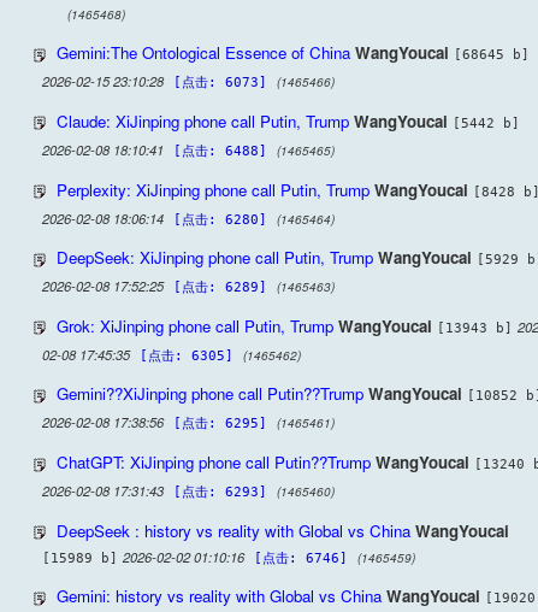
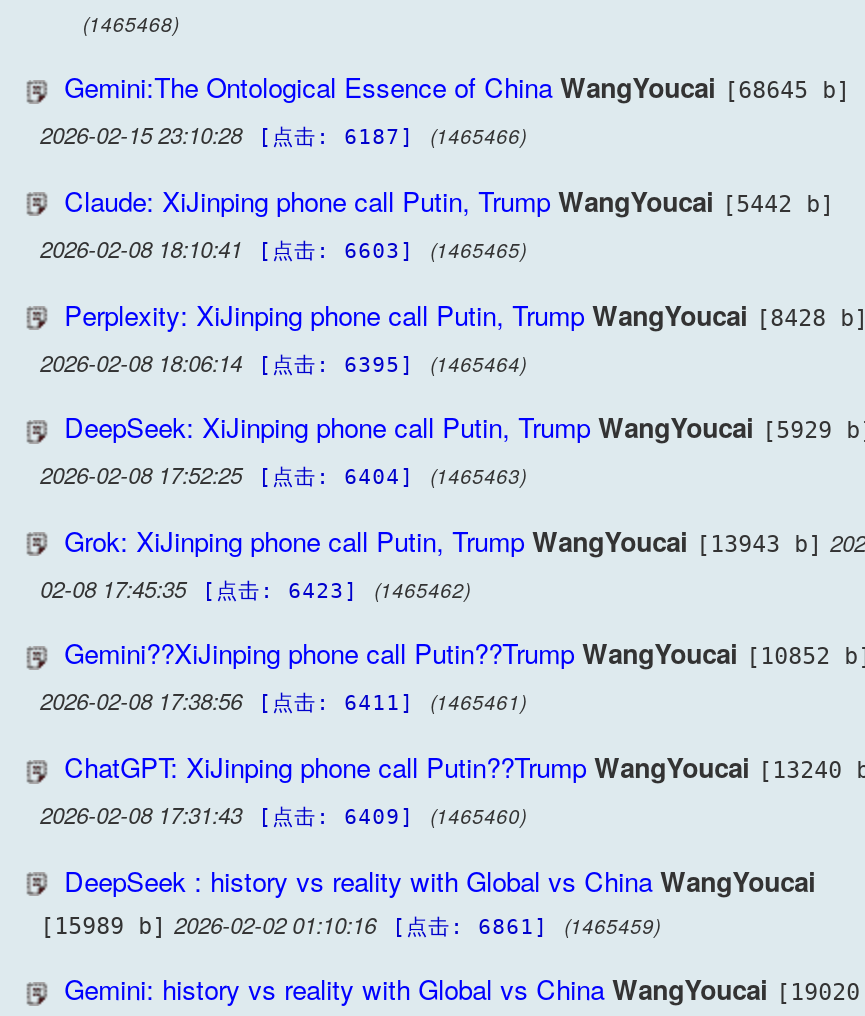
- 2026-02-15 23:10:28 [点击: 6073] (1465466)
+ 2026-02-15 23:10:28 [点击: 6187] (1465466)

- 2026-02-08 18:10:41 [点击: 6488] (1465465)
+ 2026-02-08 18:10:41 [点击: 6603] (1465465)

- 2026-02-08 18:06:14 [点击: 6280] (1465464)
+ 2026-02-08 18:06:14 [点击: 6395] (1465464)

- 2026-02-08 17:52:25 [点击: 6289] (1465463)
+ 2026-02-08 17:52:25 [点击: 6404] (1465463)

- 02-08 17:45:35 [点击: 6305] (1465462)
+ 02-08 17:45:35 [点击: 6423] (1465462)

- 2026-02-08 17:38:56 [点击: 6295] (1465461)
+ 2026-02-08 17:38:56 [点击: 6411] (1465461)

- 2026-02-08 17:31:43 [点击: 6293] (1465460)
+ 2026-02-08 17:31:43 [点击: 6409] (1465460)

- [15989 b] 2026-02-02 01:10:16 [点击: 6746] (1465459)
+ [15989 b] 2026-02-02 01:10:16 [点击: 6861] (1465459)
